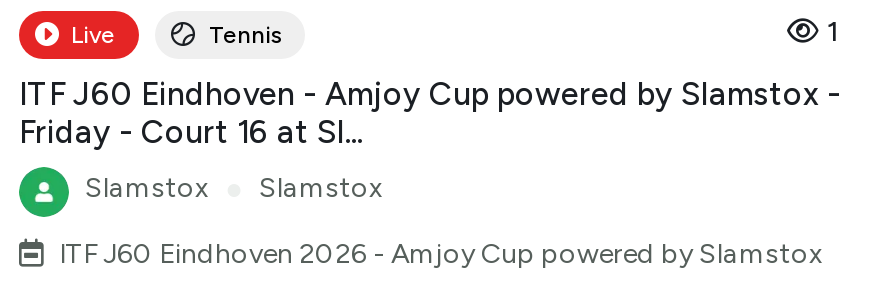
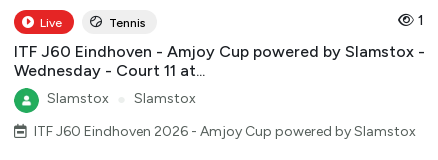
- Friday - Court 16 at Sl...
+ Wednesday - Court 11 at...
